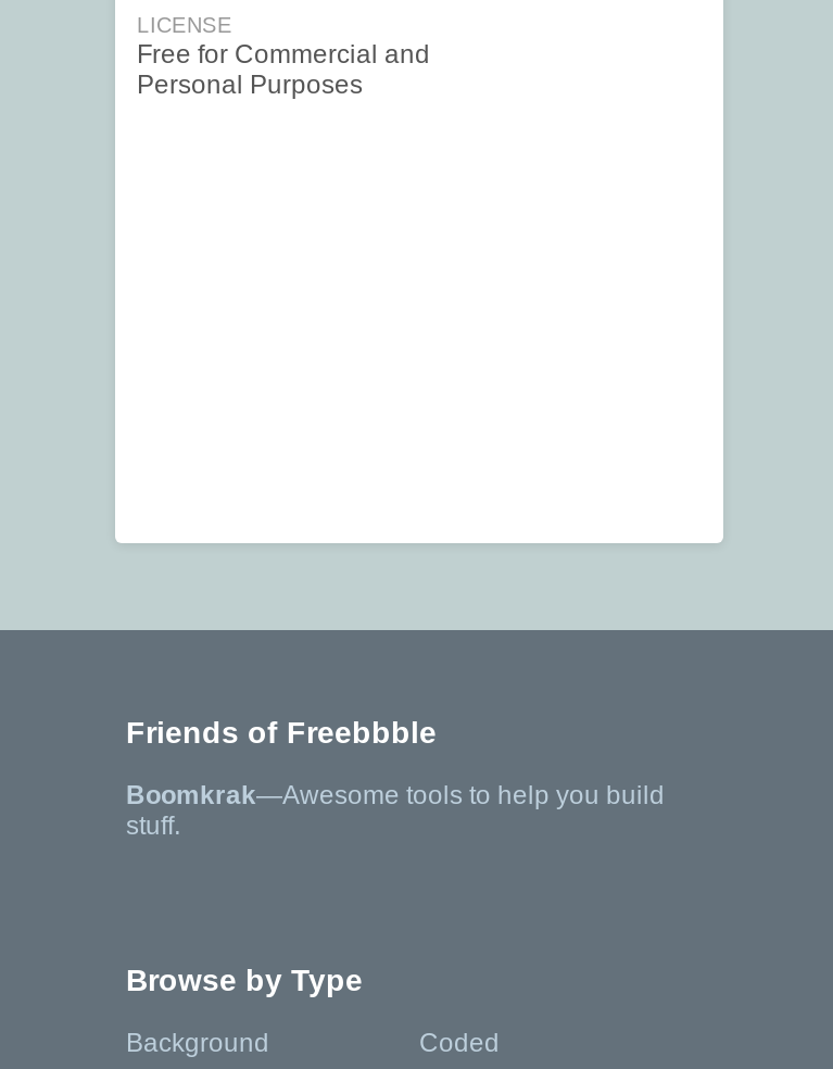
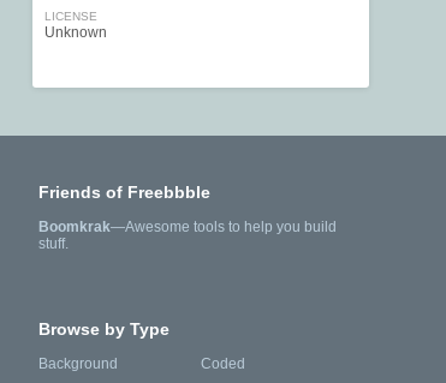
- Free for Commercial and
- Personal Purposes
+ Unknown
